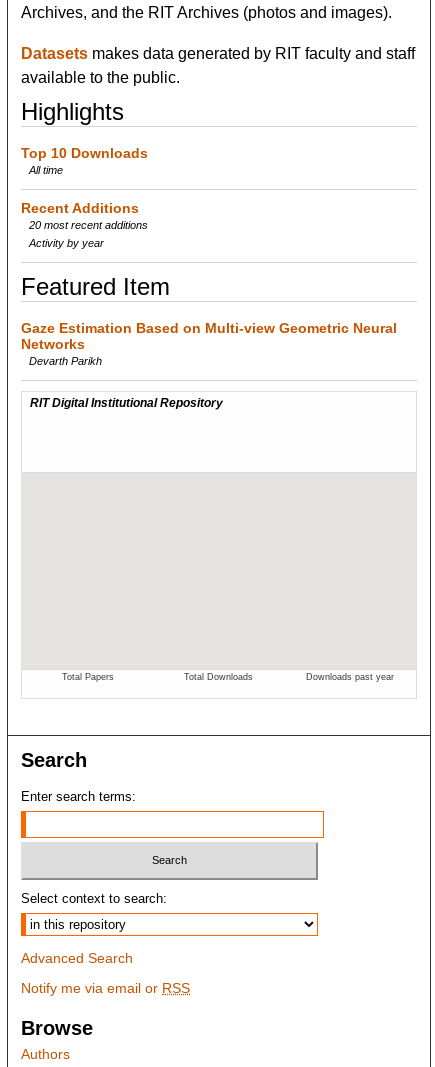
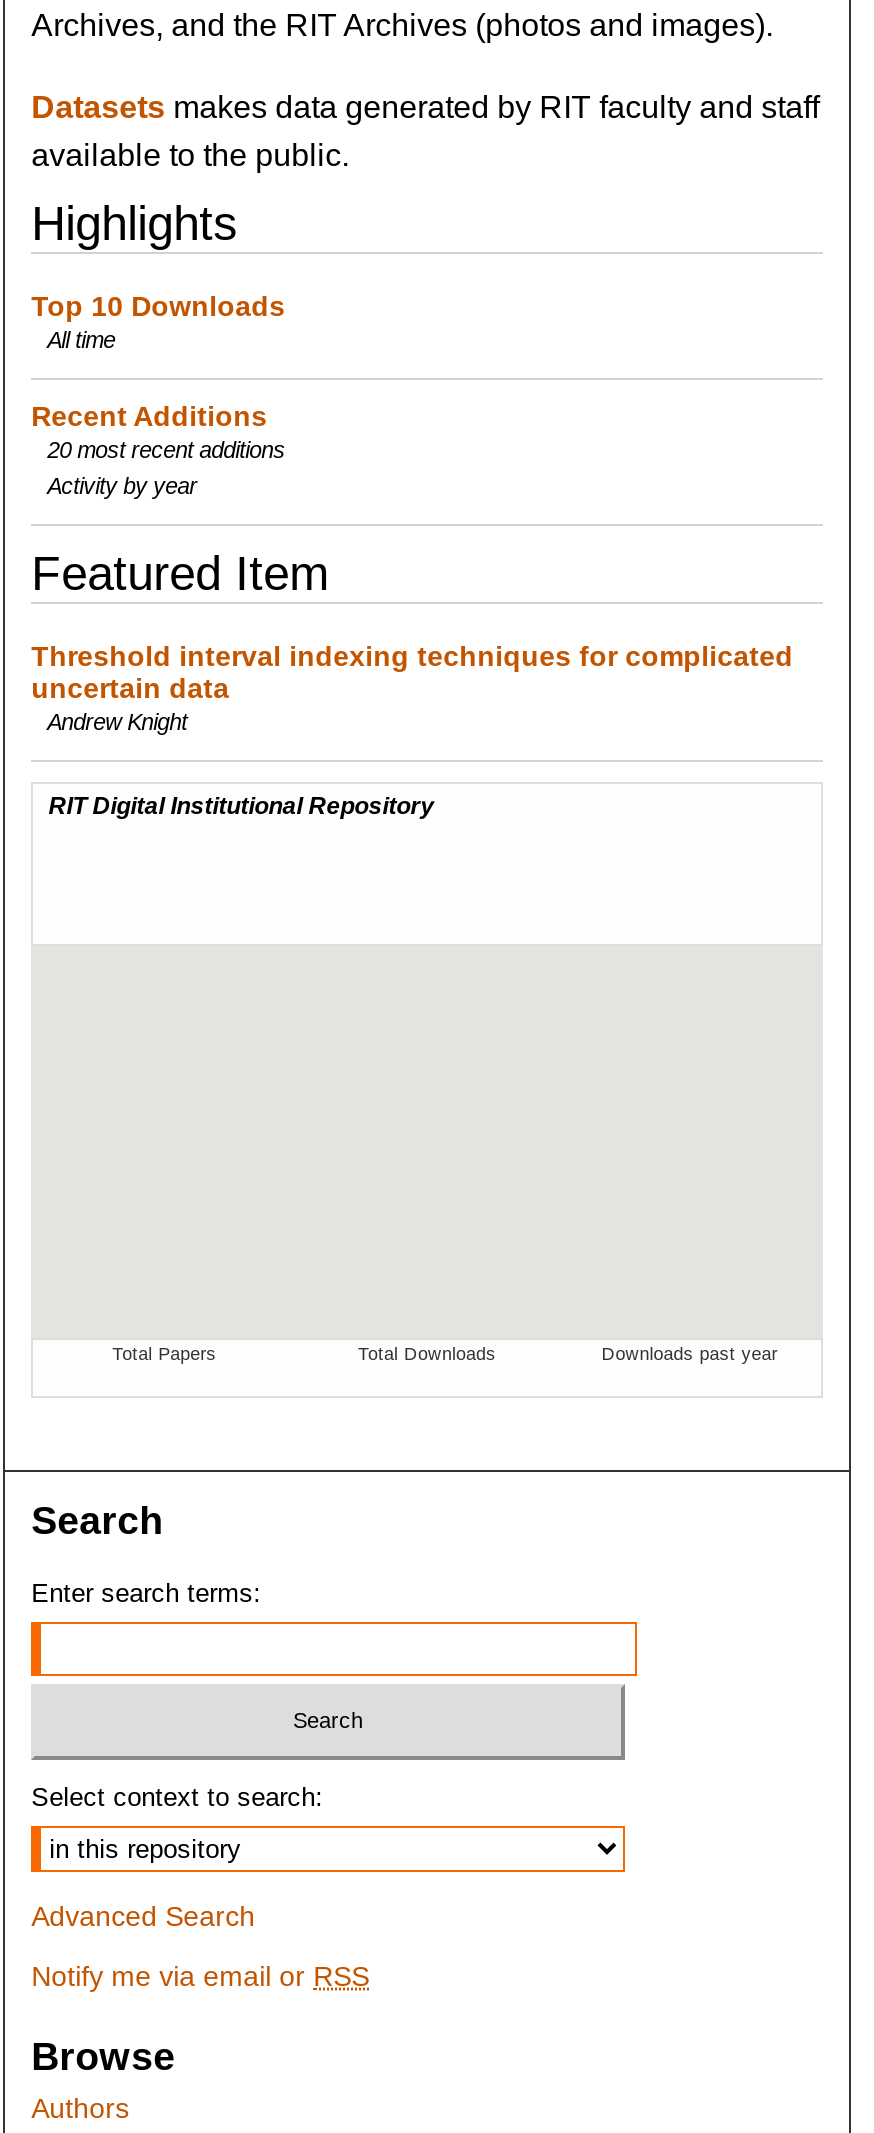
- Gaze Estimation Based on Multi-view Geometric Neural
- Networks
- Devarth Parikh
+ Threshold interval indexing techniques for complicated
+ uncertain data
+ Andrew Knight
